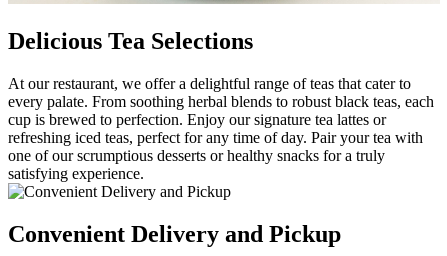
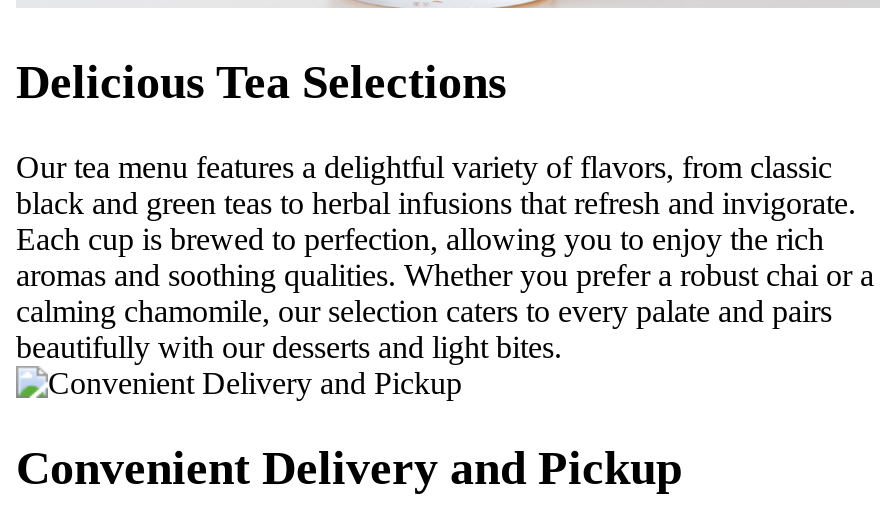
- At our restaurant, we offer a delightful range of teas that cater to
- every palate. From soothing herbal blends to robust black teas, each
- cup is brewed to perfection. Enjoy our signature tea lattes or
- refreshing iced teas, perfect for any time of day. Pair your tea with
- one of our scrumptious desserts or healthy snacks for a truly
- satisfying experience.
+ Our tea menu features a delightful variety of flavors, from classic
+ black and green teas to herbal infusions that refresh and invigorate.
+ Each cup is brewed to perfection, allowing you to enjoy the rich
+ aromas and soothing qualities. Whether you prefer a robust chai or a
+ calming chamomile, our selection caters to every palate and pairs
+ beautifully with our desserts and light bites.
